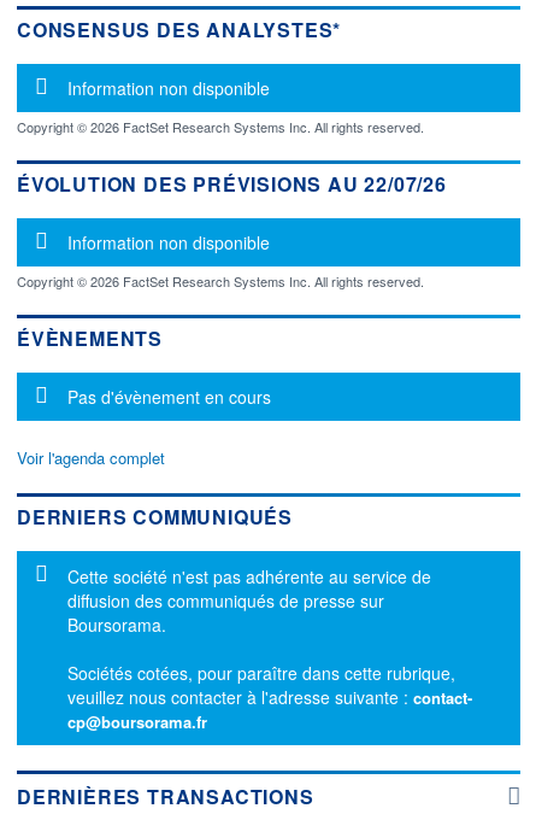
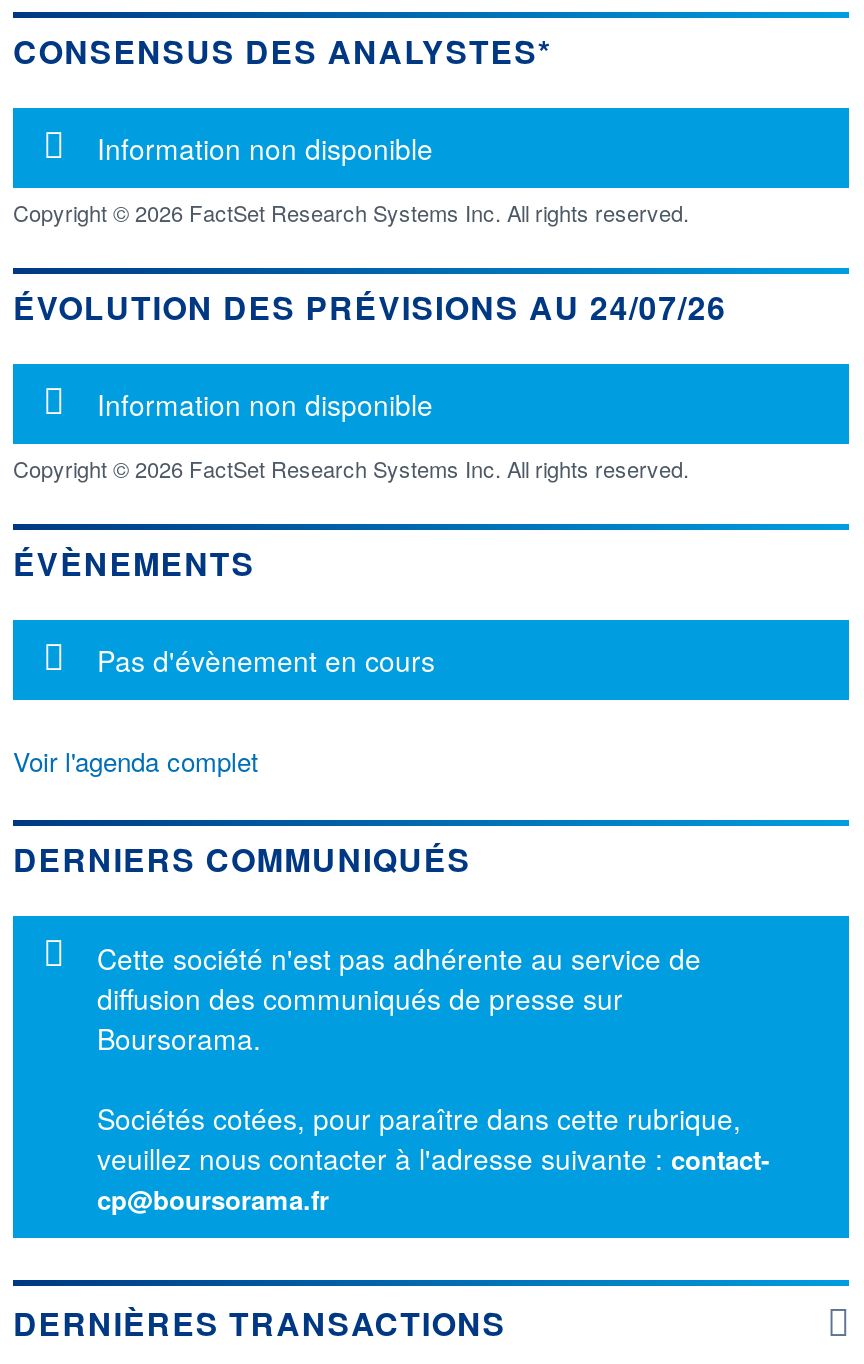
- ÉVOLUTION DES PRÉVISIONS AU 22/07/26
+ ÉVOLUTION DES PRÉVISIONS AU 24/07/26
